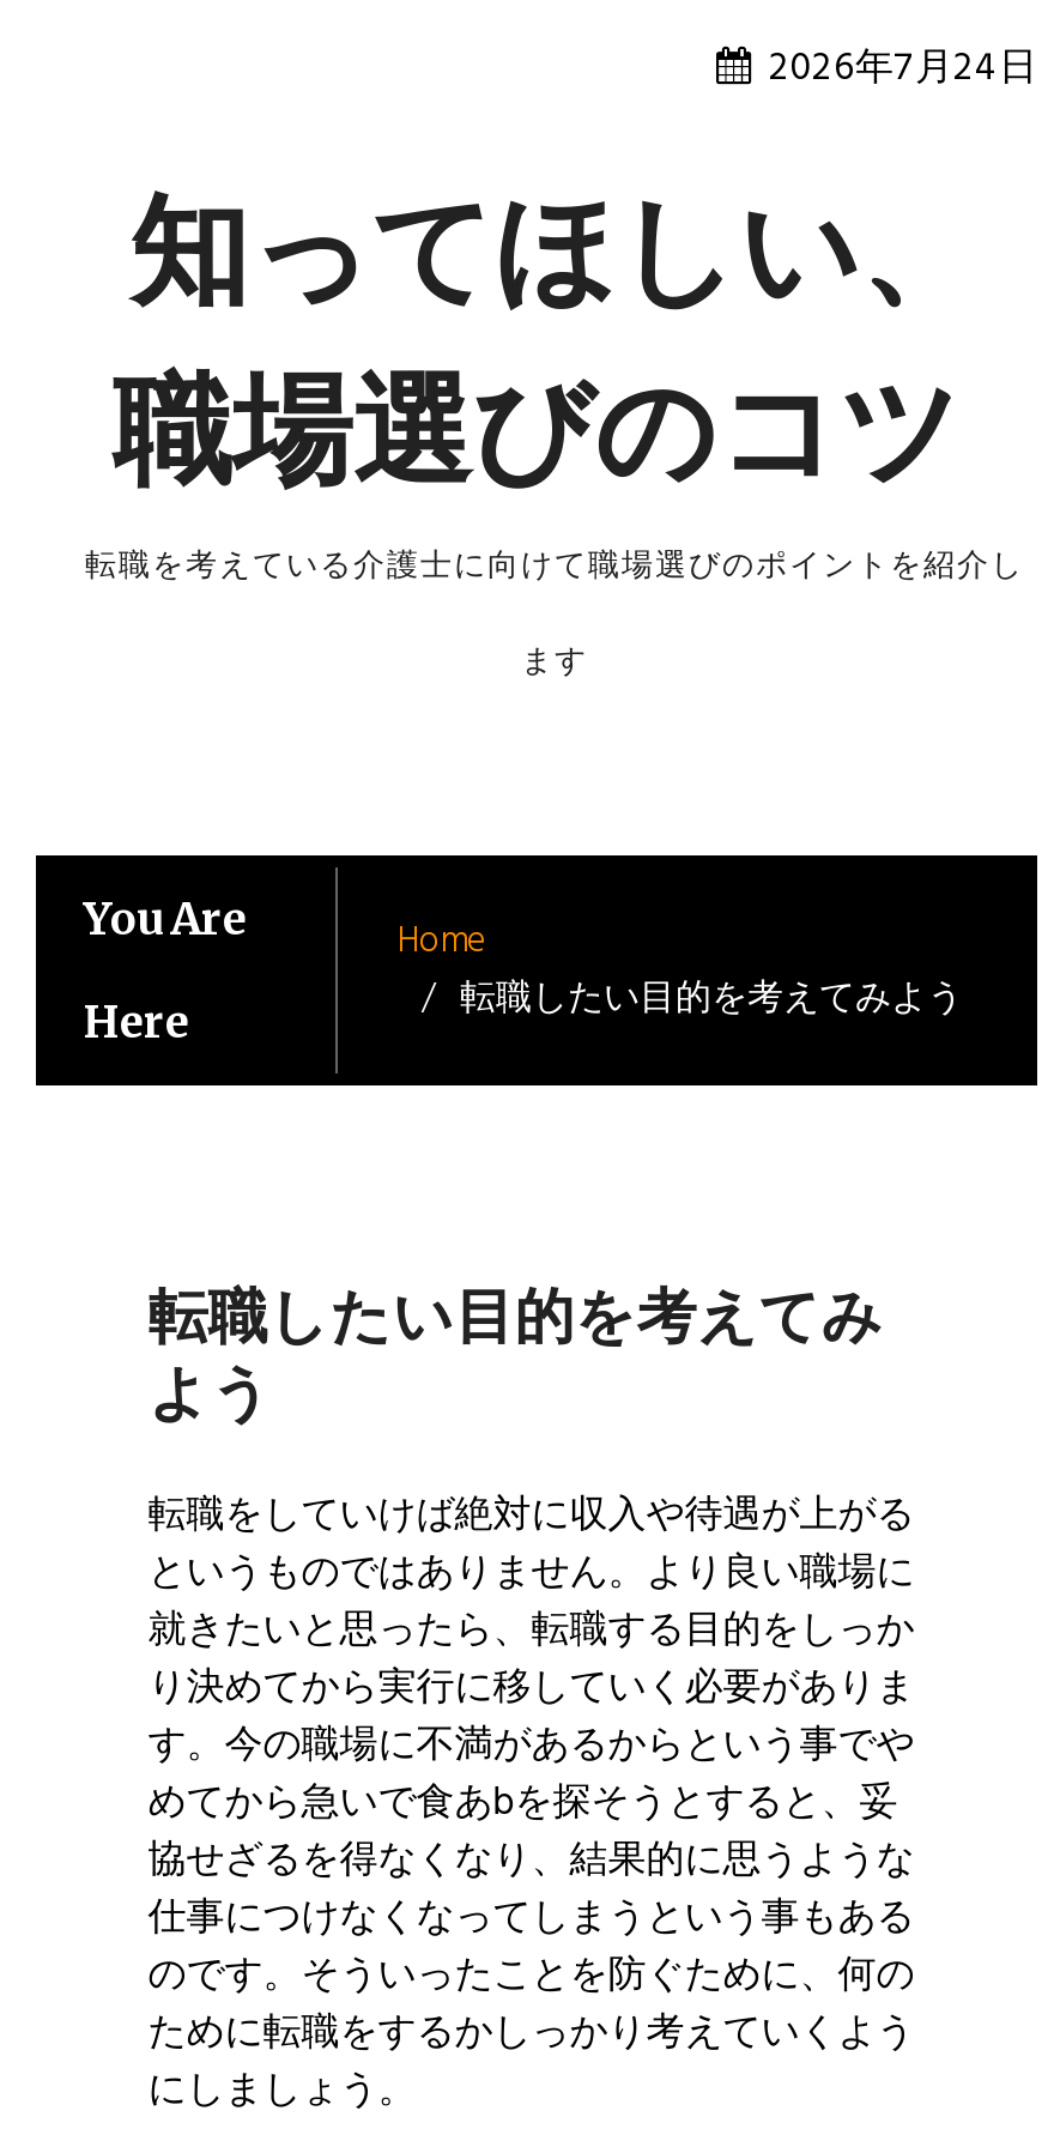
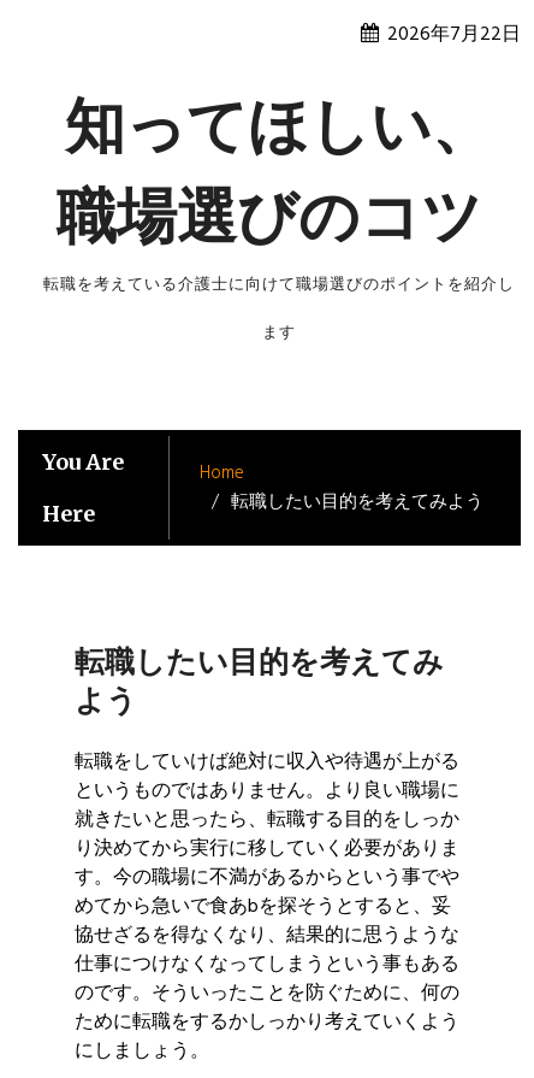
- 2026年7月24日
+ 2026年7月22日
